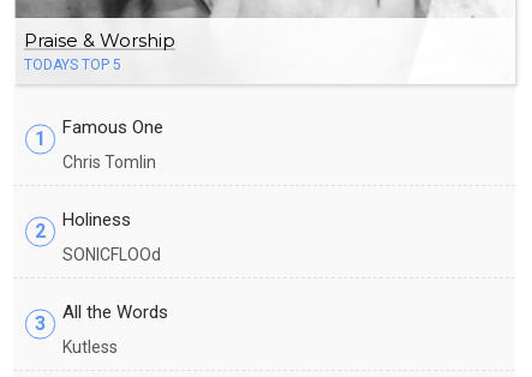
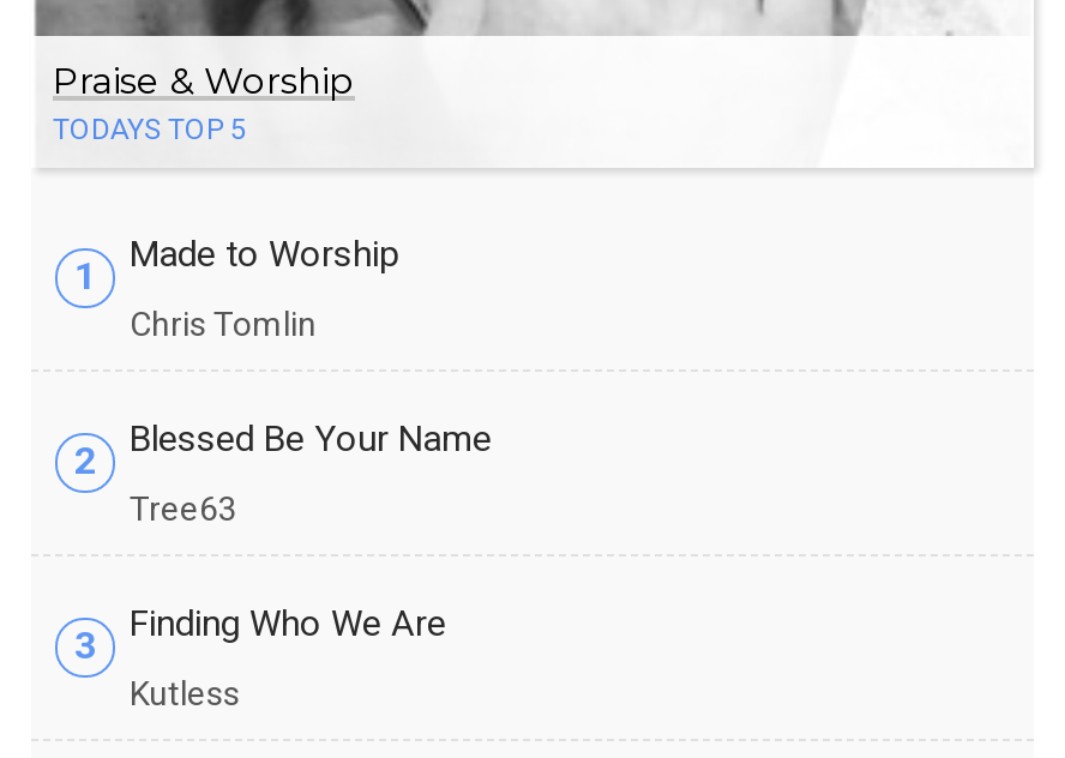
- Famous One
+ Made to Worship

- Holiness
+ Blessed Be Your Name

- SONICFLOOd
+ Tree63

- All the Words
+ Finding Who We Are
